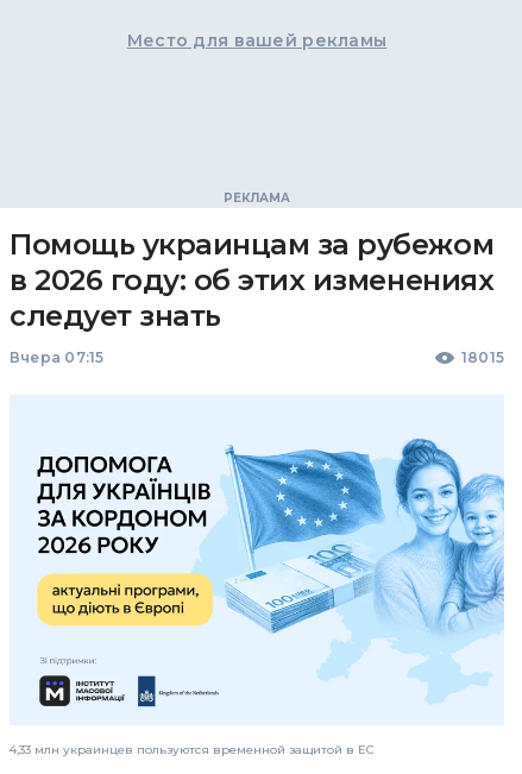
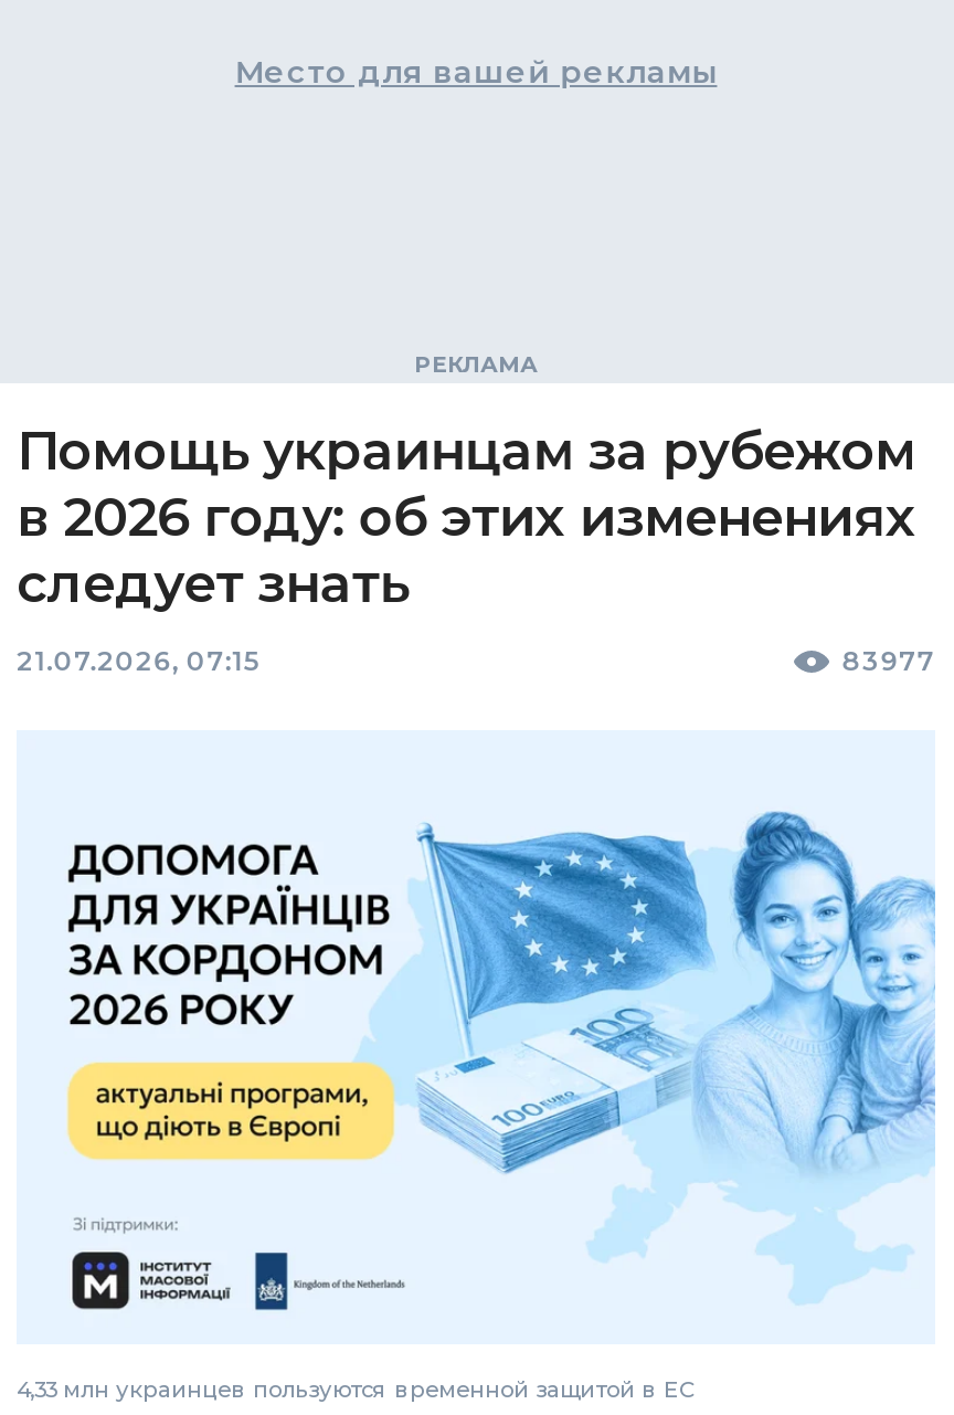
- Вчера 07:15
- 18015
+ 21.07.2026, 07:15
+ 83977
